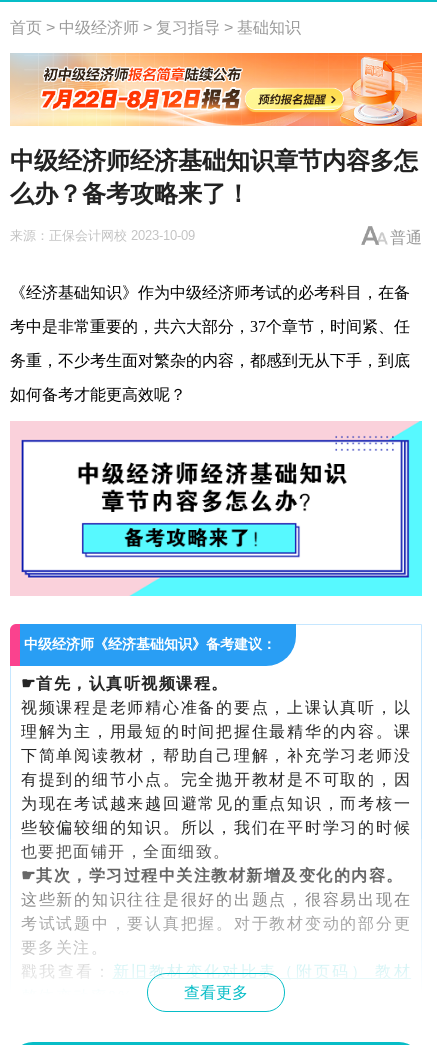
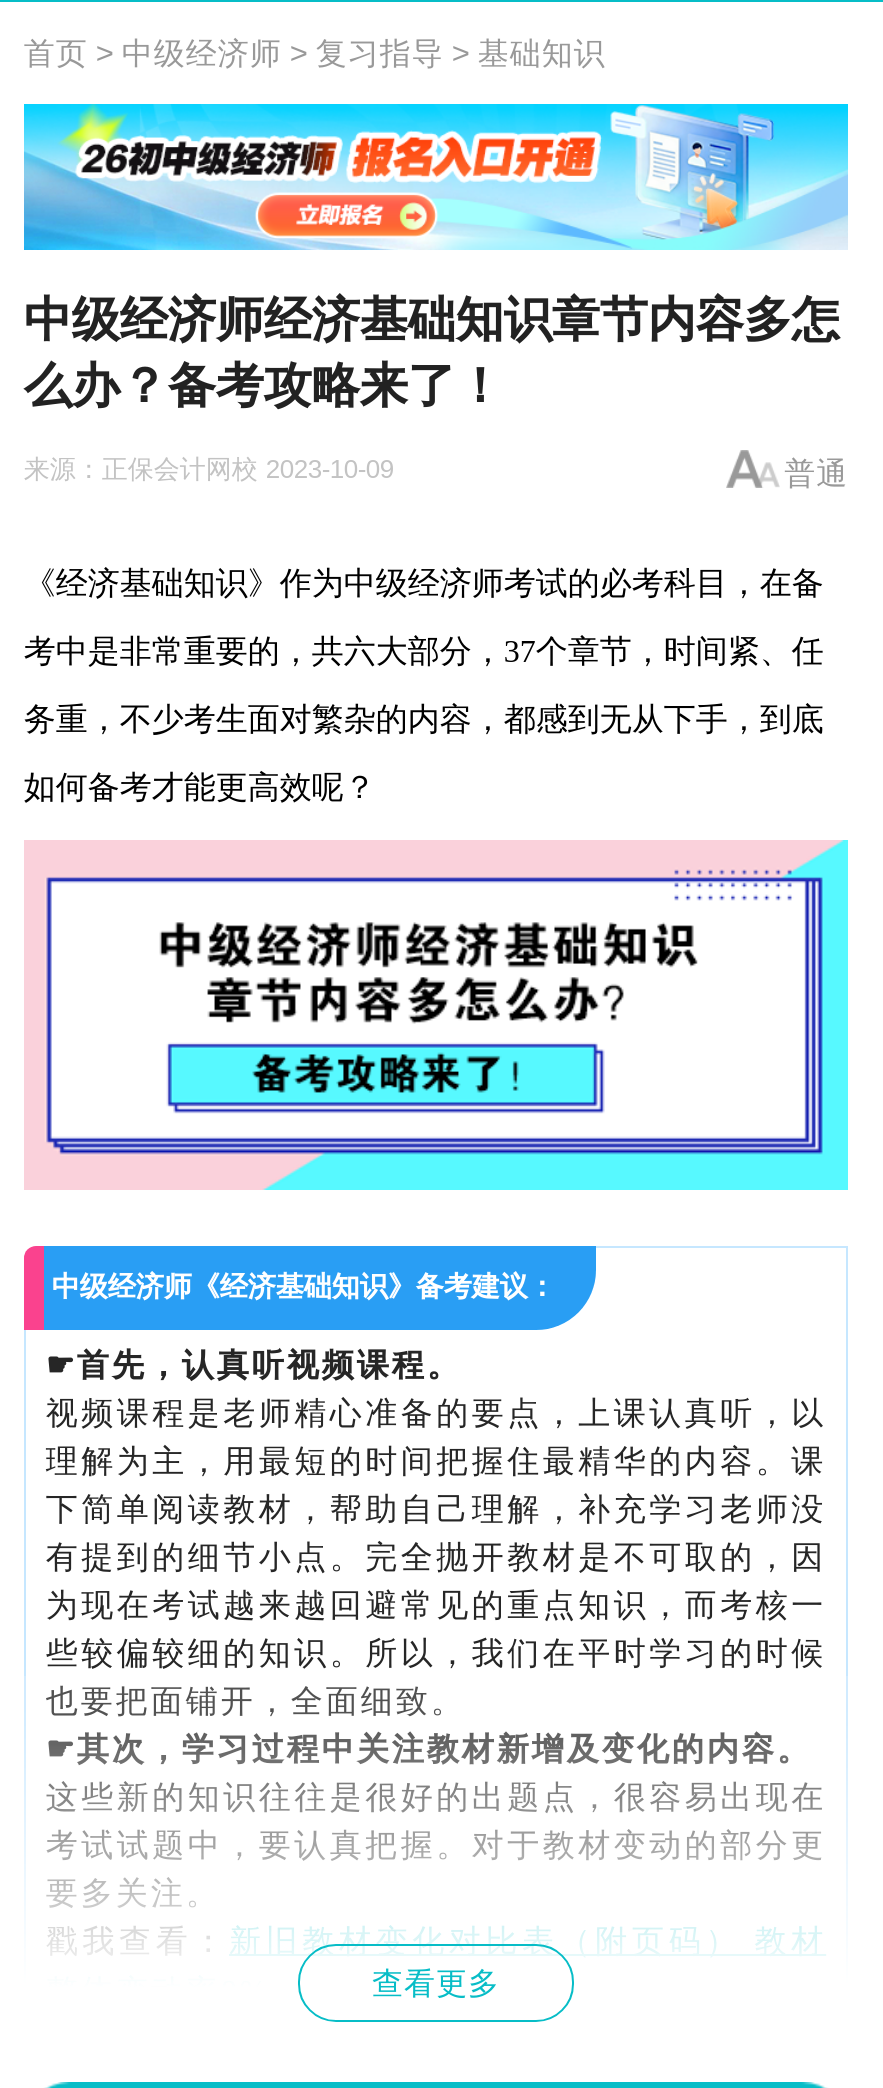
- [image]
+ [image]
